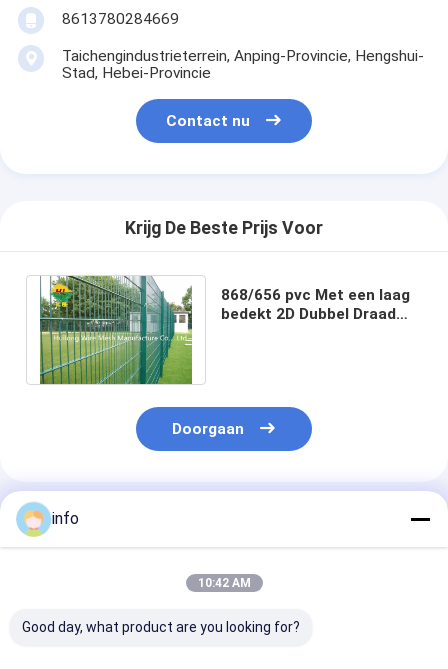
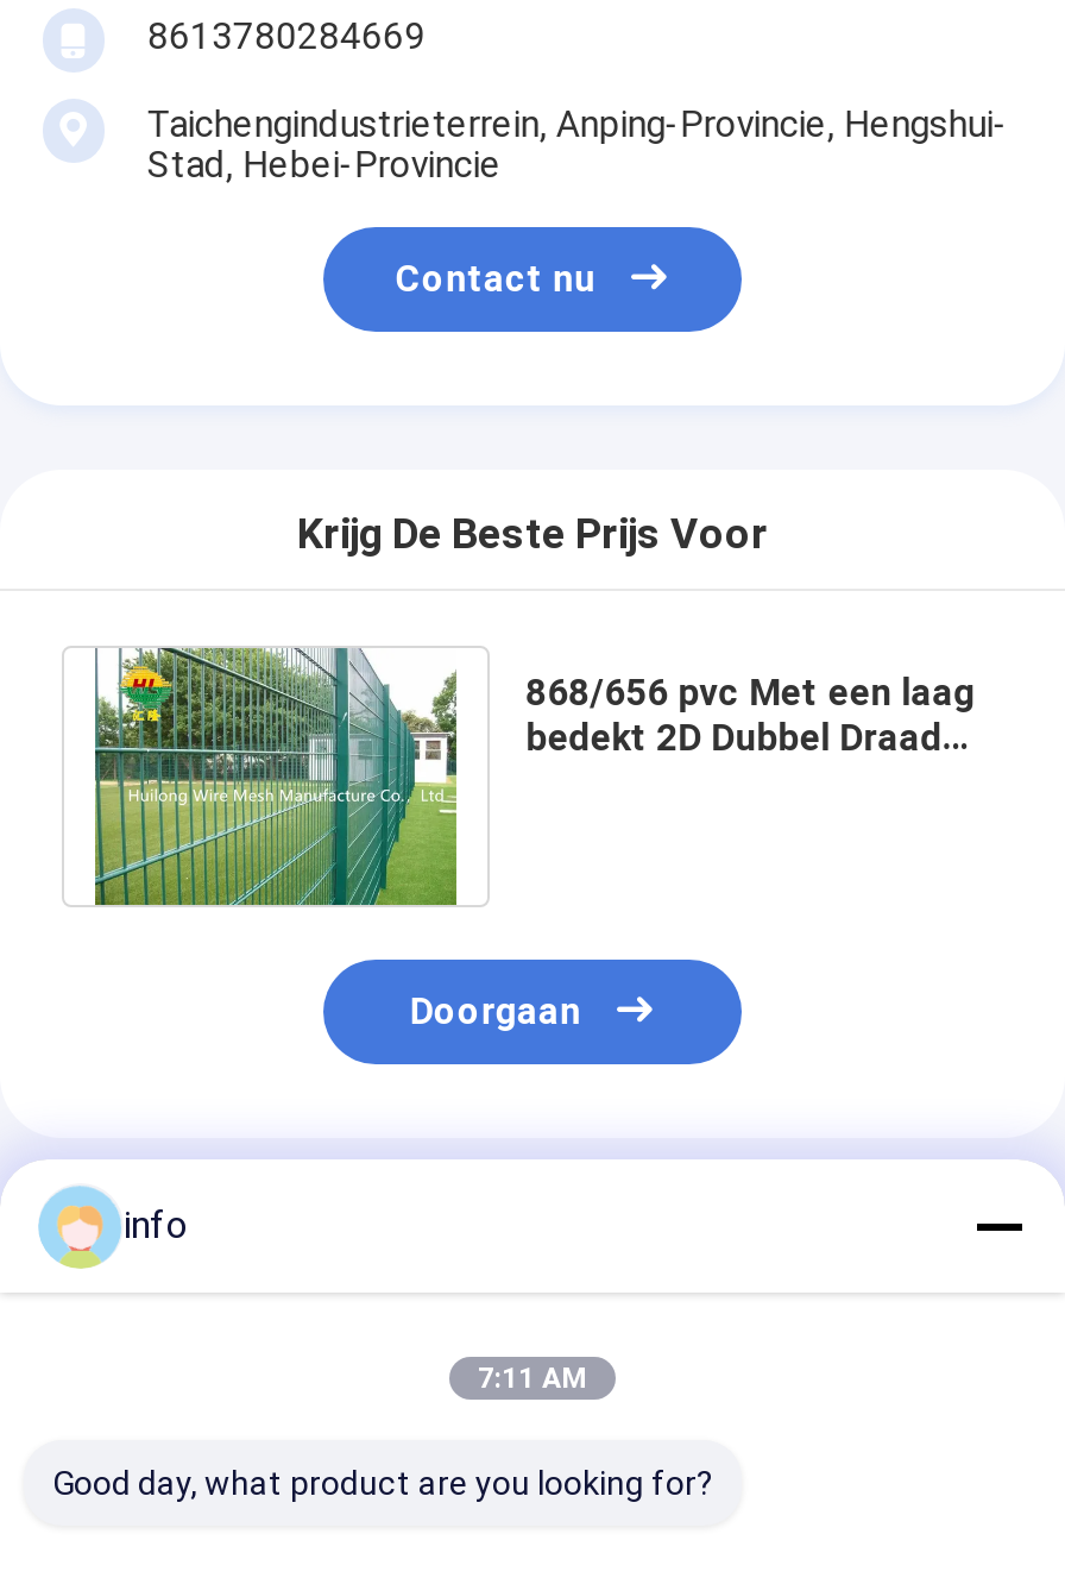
- 10:42 AM
+ 7:11 AM
